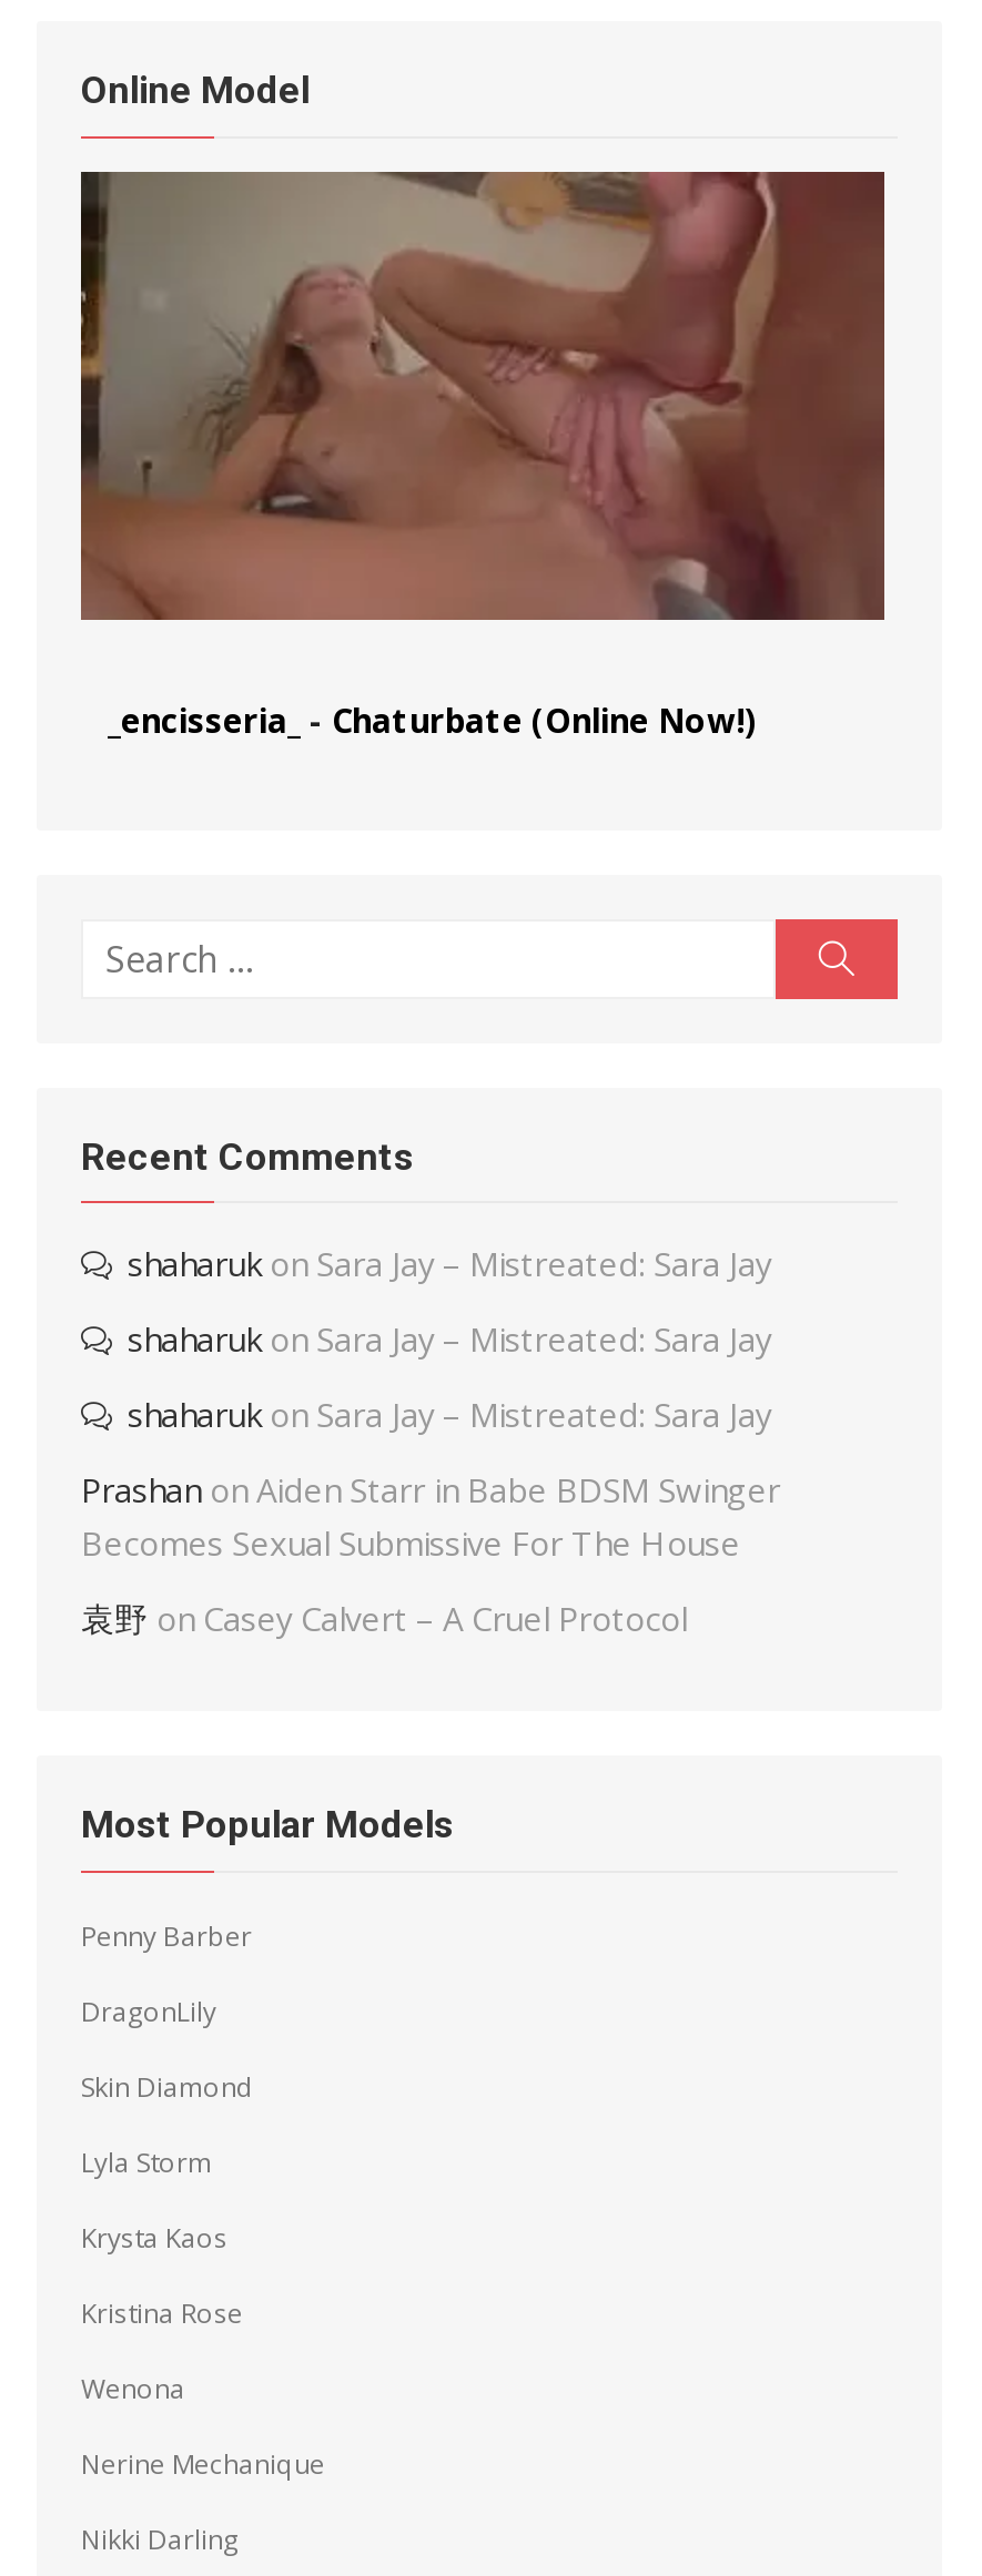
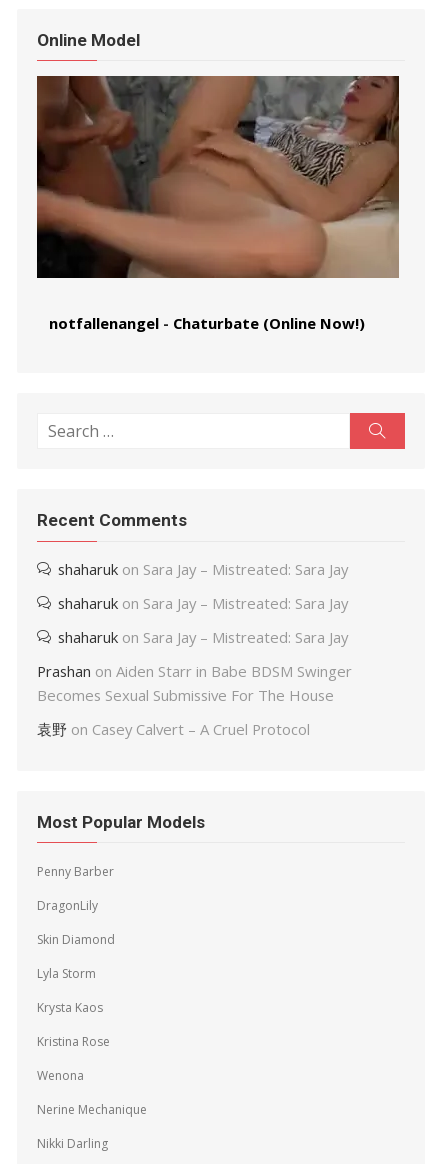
- [image]
- _encisseria_ - Chaturbate (Online Now!)
+ [image]
+ notfallenangel - Chaturbate (Online Now!)
